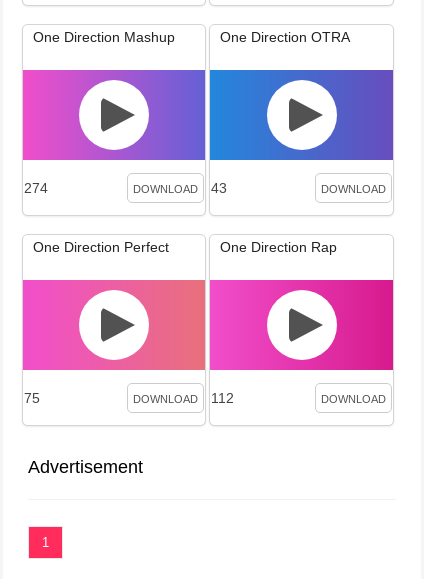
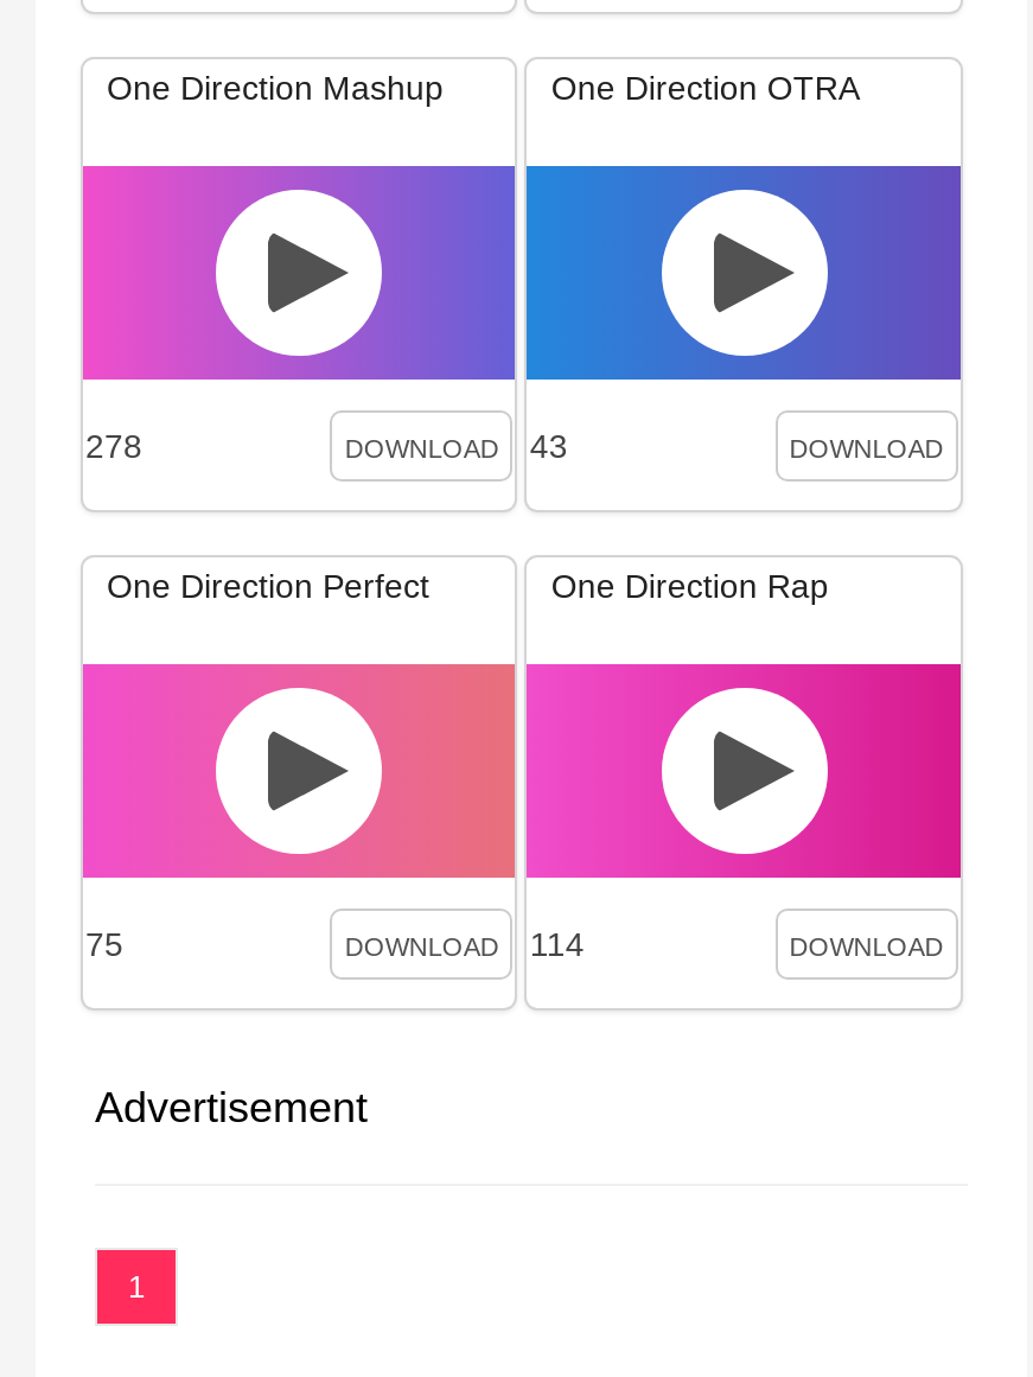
- 274
+ 278

- DOWNLOAD 112
+ DOWNLOAD 114
